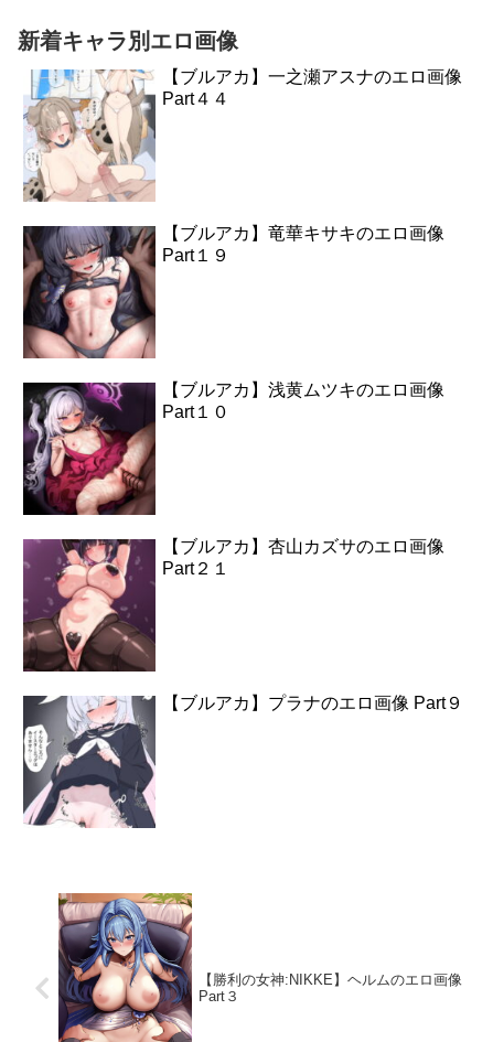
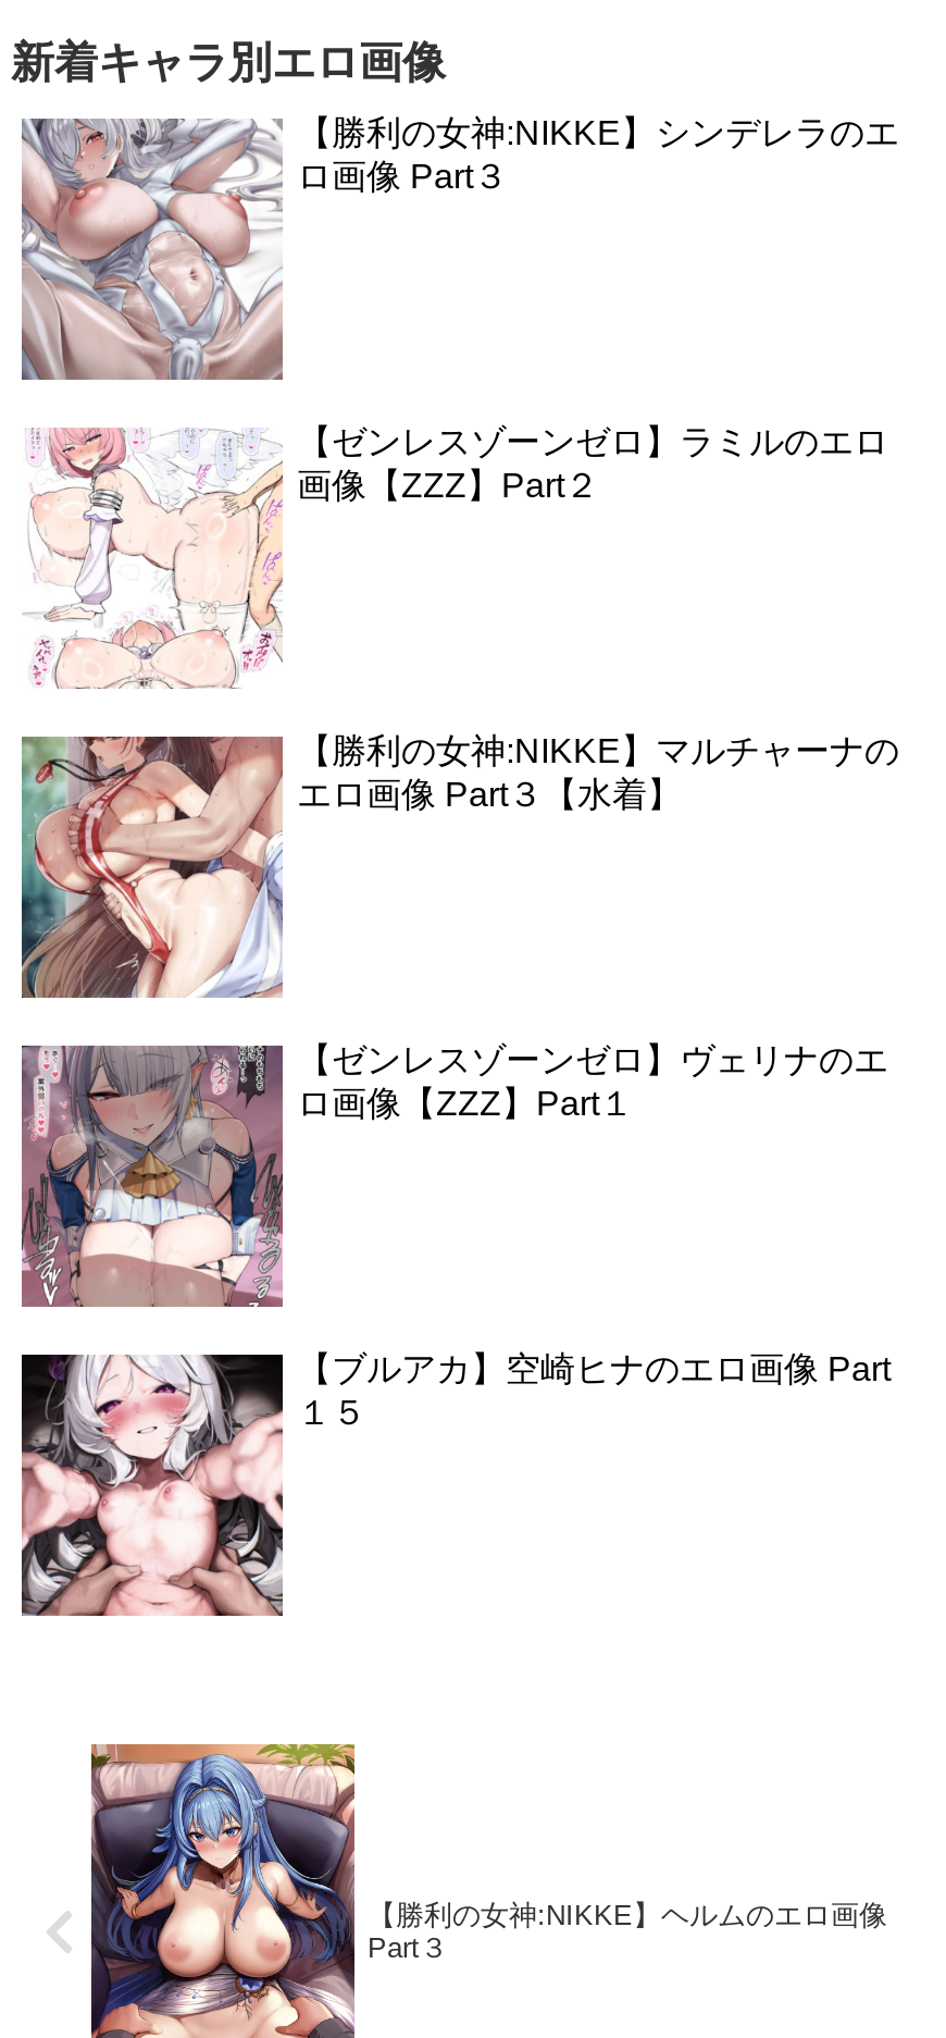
- [image]
- 【ブルアカ】一之瀬アスナのエロ画像
- Part４４
+ [image]
+ 【勝利の女神:NIKKE】シンデレラのエ
+ ロ画像 Part３

- [image]
- 【ブルアカ】竜華キサキのエロ画像
- Part１９
+ [image]
+ 【ゼンレスゾーンゼロ】ラミルのエロ
+ 画像【ZZZ】Part２

- [image]
- 【ブルアカ】浅黄ムツキのエロ画像
- Part１０
+ [image]
+ 【勝利の女神:NIKKE】マルチャーナの
+ エロ画像 Part３【水着】

- [image]
- 【ブルアカ】杏山カズサのエロ画像
- Part２１
+ [image]
+ 【ゼンレスゾーンゼロ】ヴェリナのエ
+ ロ画像【ZZZ】Part１

- [image]
- 【ブルアカ】プラナのエロ画像 Part９
+ [image]
+ 【ブルアカ】空崎ヒナのエロ画像 Part
+ １５
